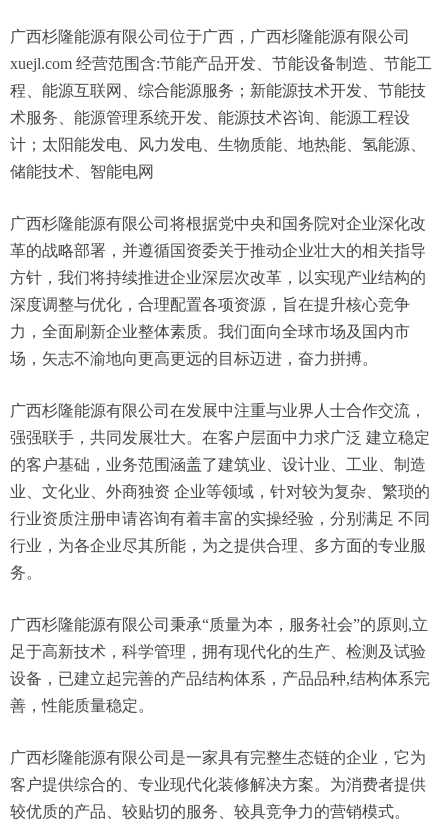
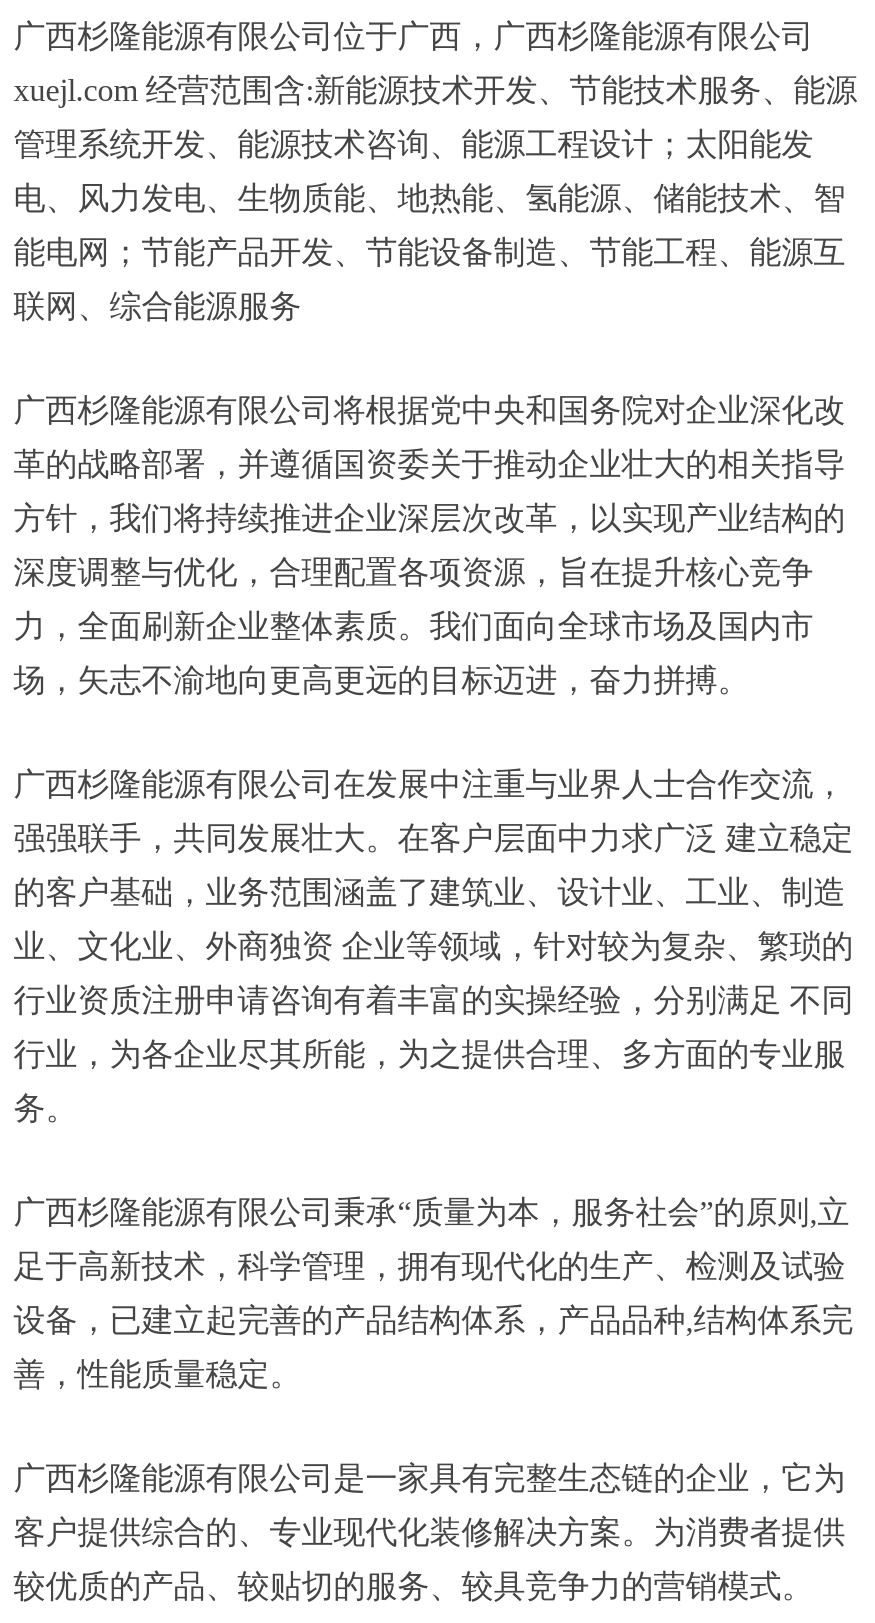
- xuejl.com 经营范围含:节能产品开发、节能设备制造、节能工
+ xuejl.com 经营范围含:新能源技术开发、节能技术服务、能源

- 程、能源互联网、综合能源服务；新能源技术开发、节能技
+ 管理系统开发、能源技术咨询、能源工程设计；太阳能发

- 术服务、能源管理系统开发、能源技术咨询、能源工程设
+ 电、风力发电、生物质能、地热能、氢能源、储能技术、智

- 计；太阳能发电、风力发电、生物质能、地热能、氢能源、
+ 能电网；节能产品开发、节能设备制造、节能工程、能源互

- 储能技术、智能电网
+ 联网、综合能源服务
